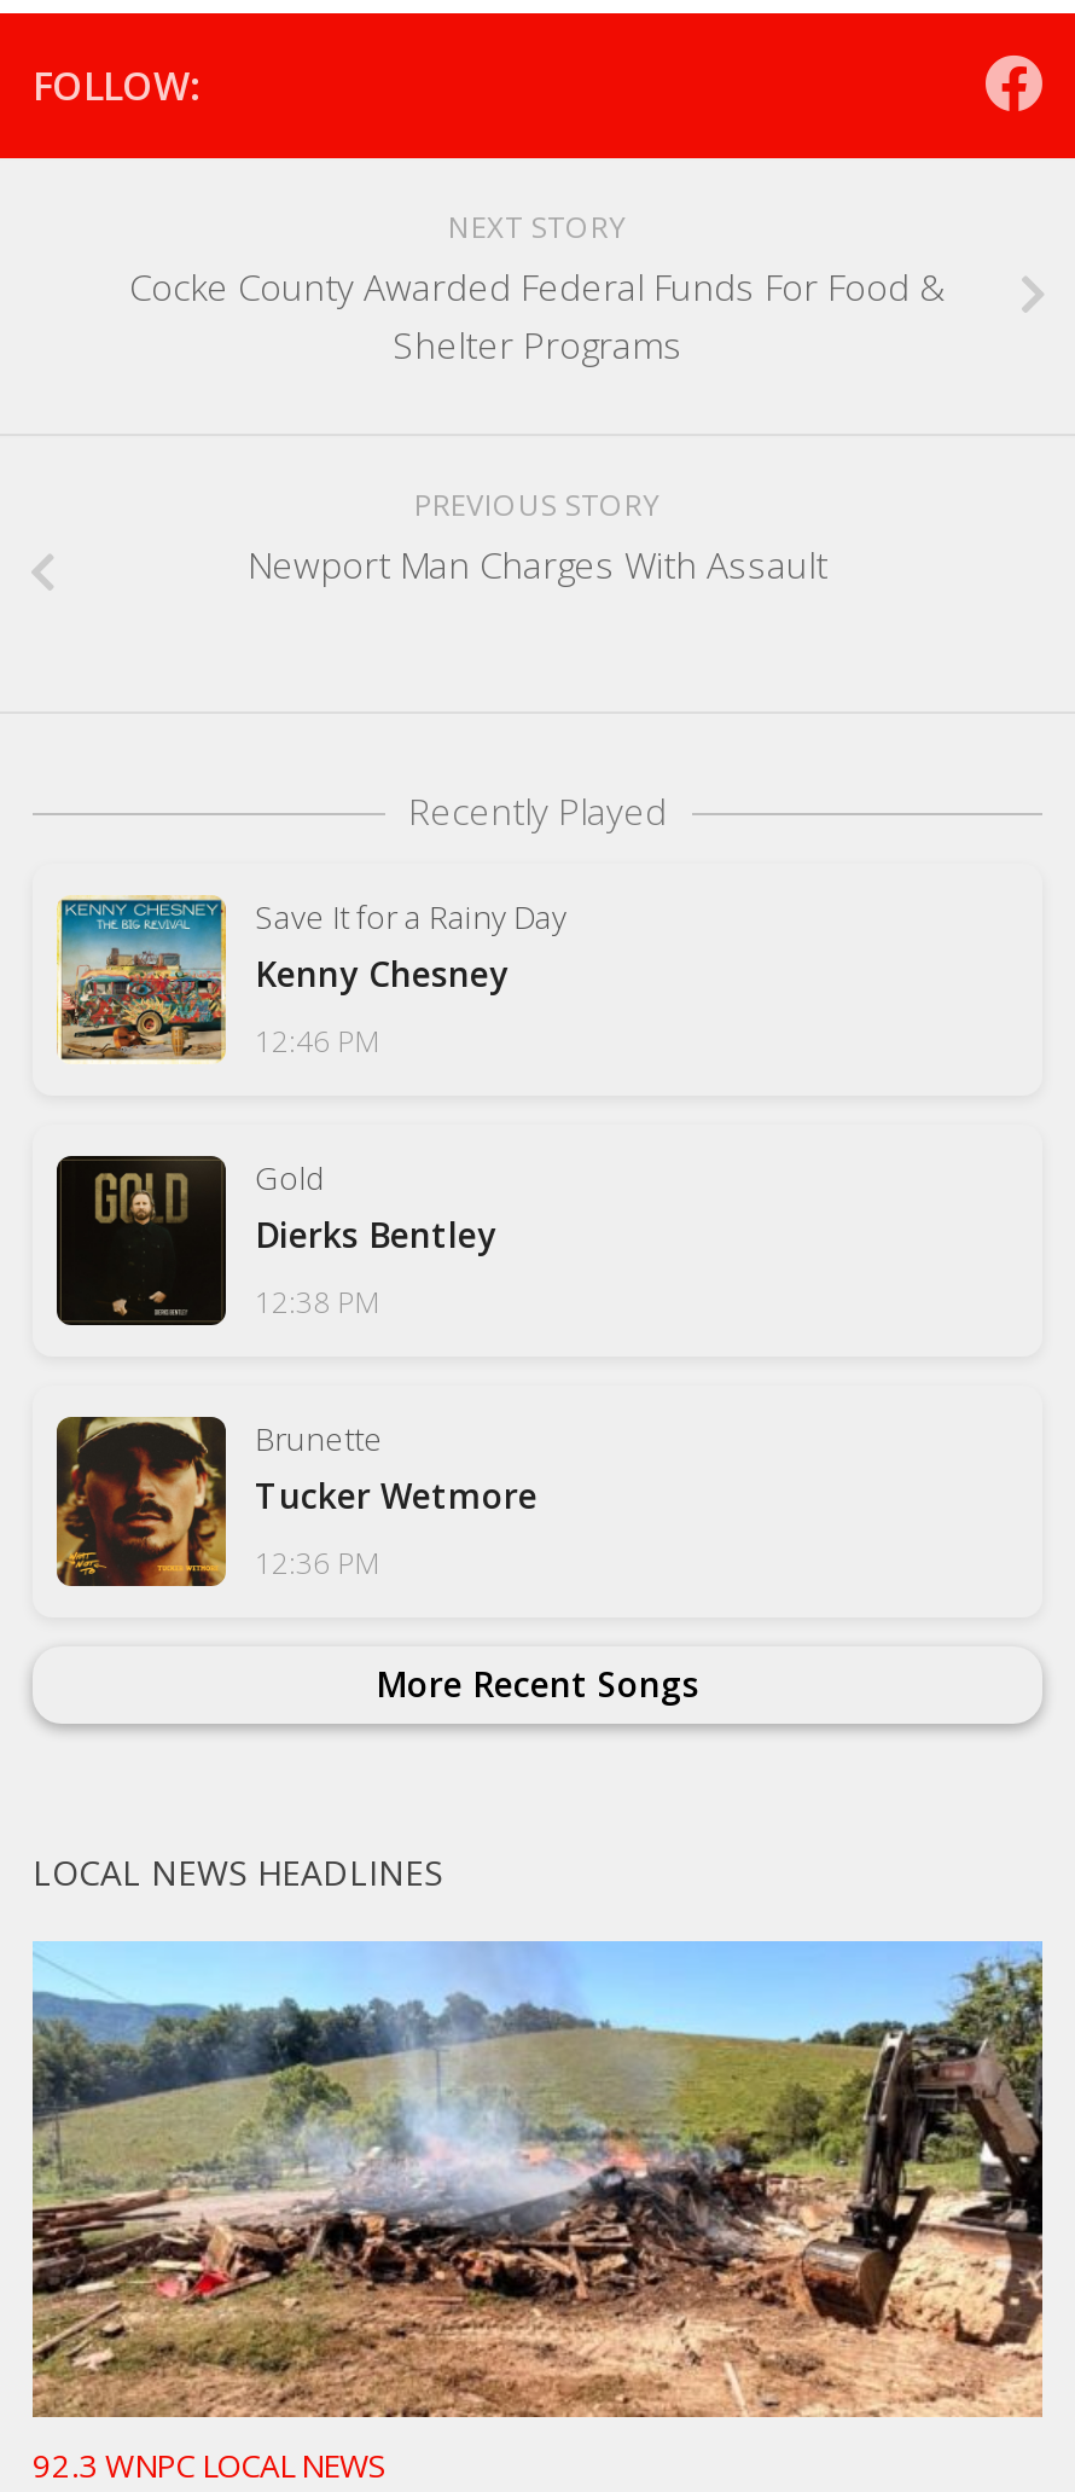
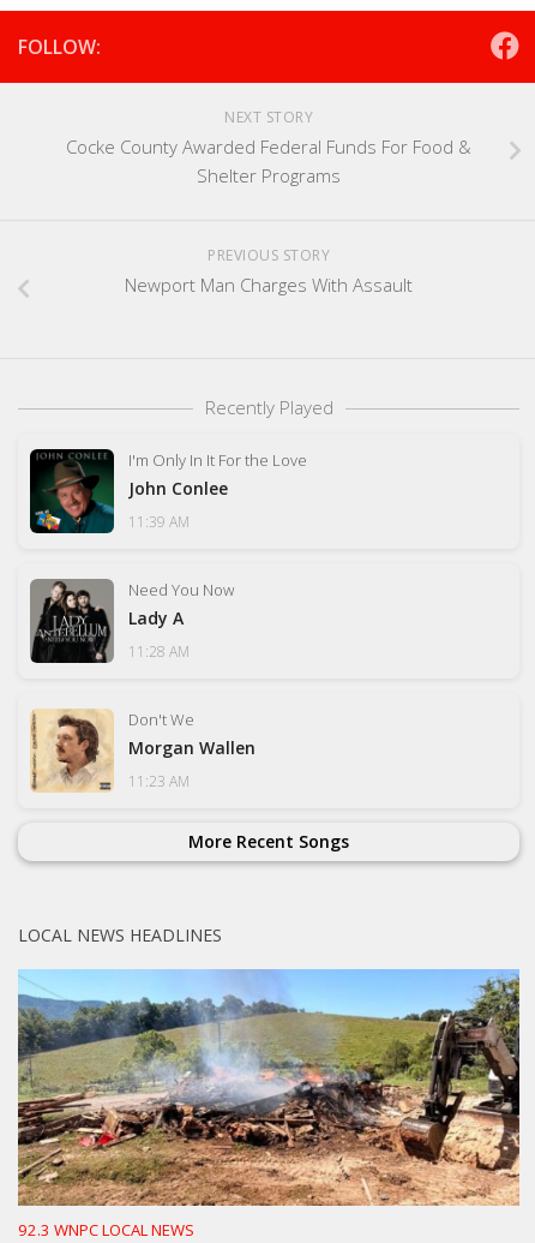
- [image]
- Save It for a Rainy Day
- Kenny Chesney
+ [image]
+ I'm Only In It For the Love
+ John Conlee

- 12:46 PM
+ 11:39 AM

- [image]
- Gold
- Dierks Bentley
+ [image]
+ Need You Now
+ Lady A

- 12:38 PM
+ 11:28 AM

- [image]
- Brunette
- Tucker Wetmore
+ [image]
+ Don't We
+ Morgan Wallen

- 12:36 PM
+ 11:23 AM
